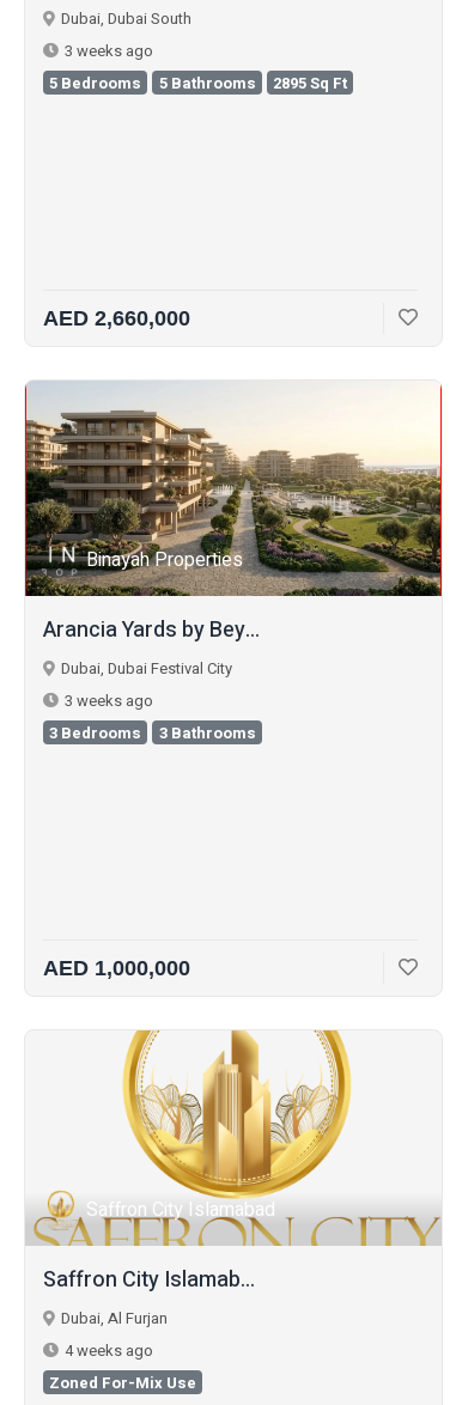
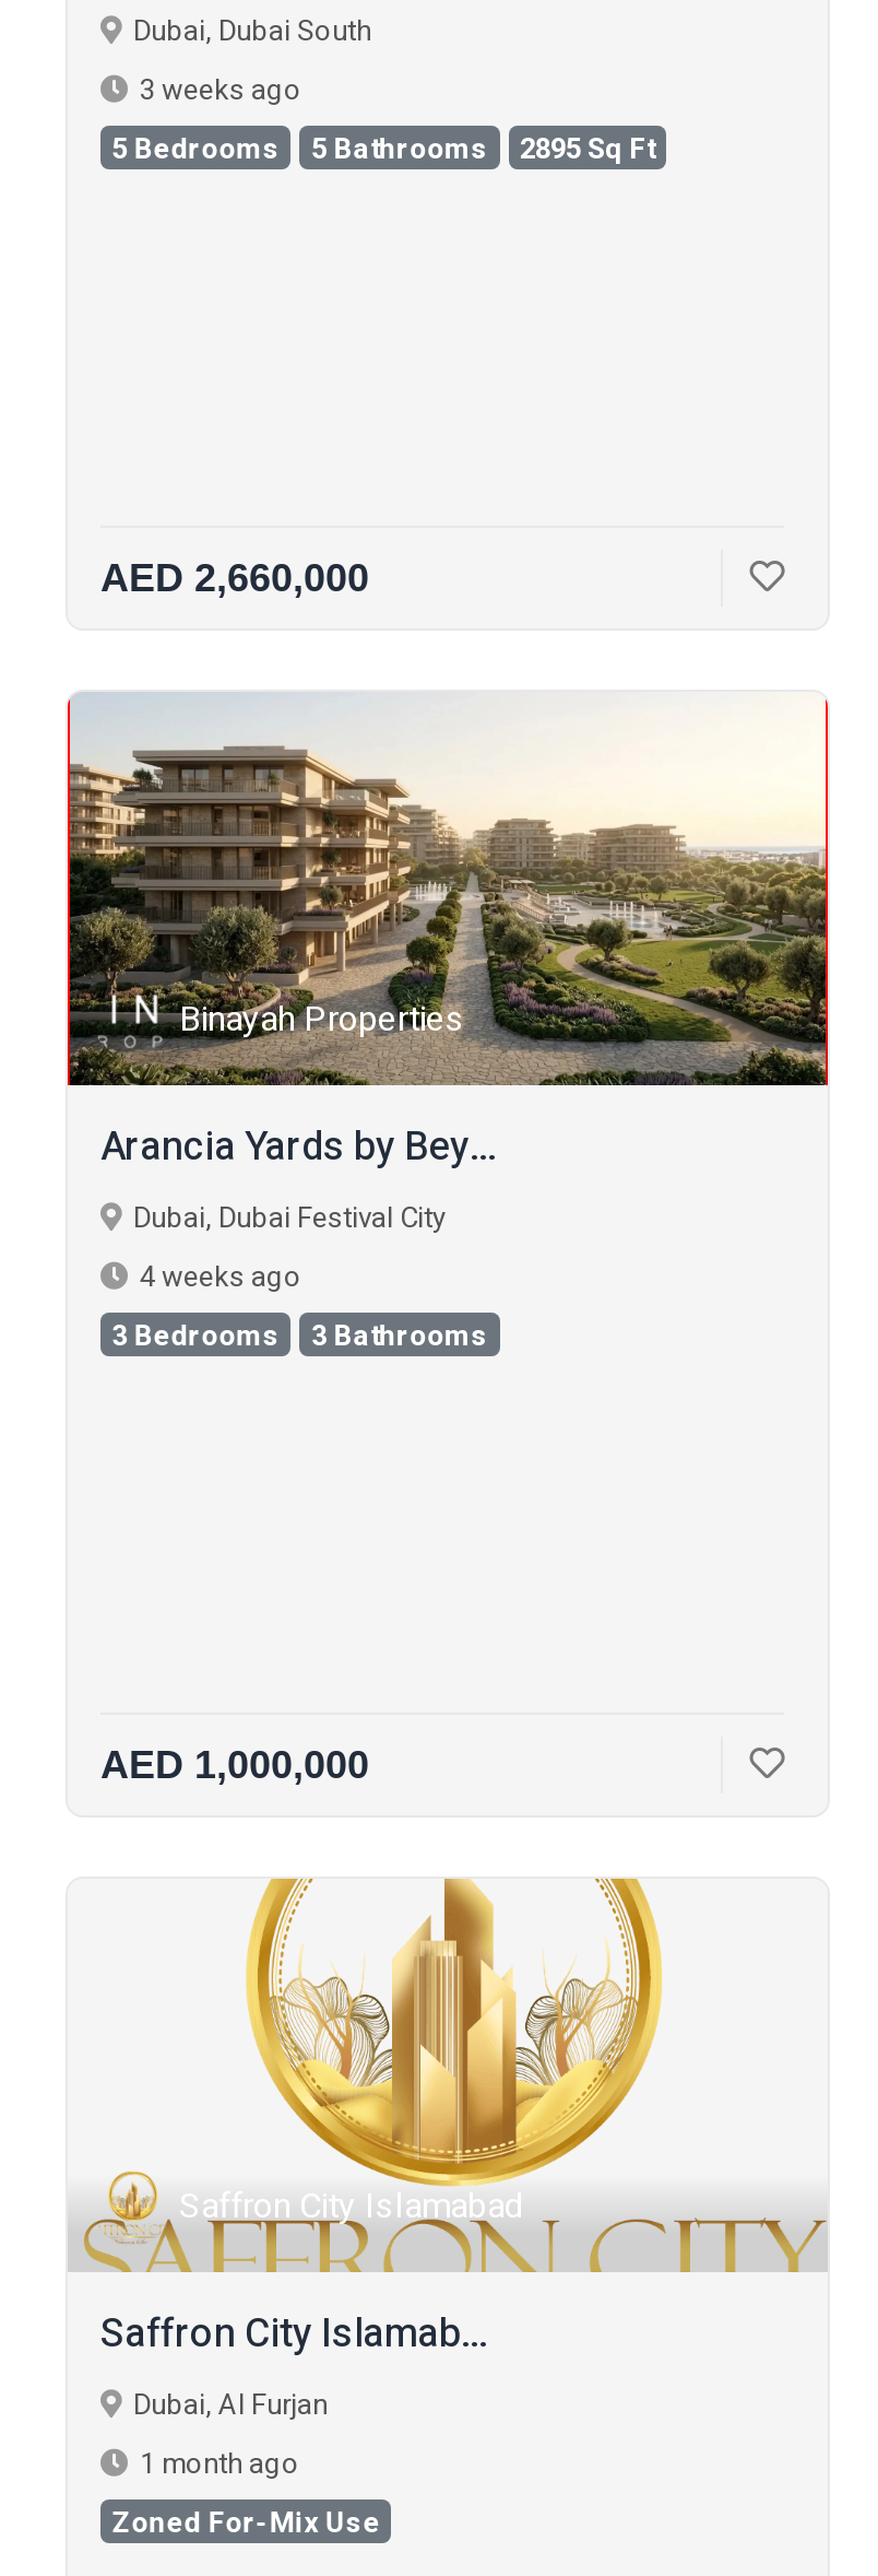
- 3 weeks ago
+ 4 weeks ago

- 4 weeks ago
+ 1 month ago
